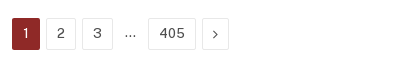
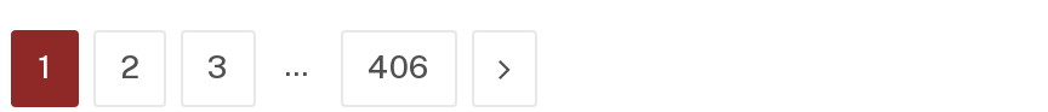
- 405
+ 406
